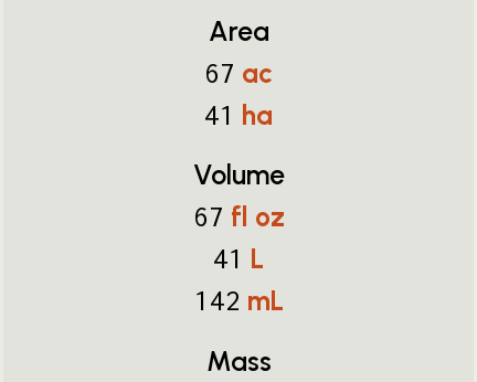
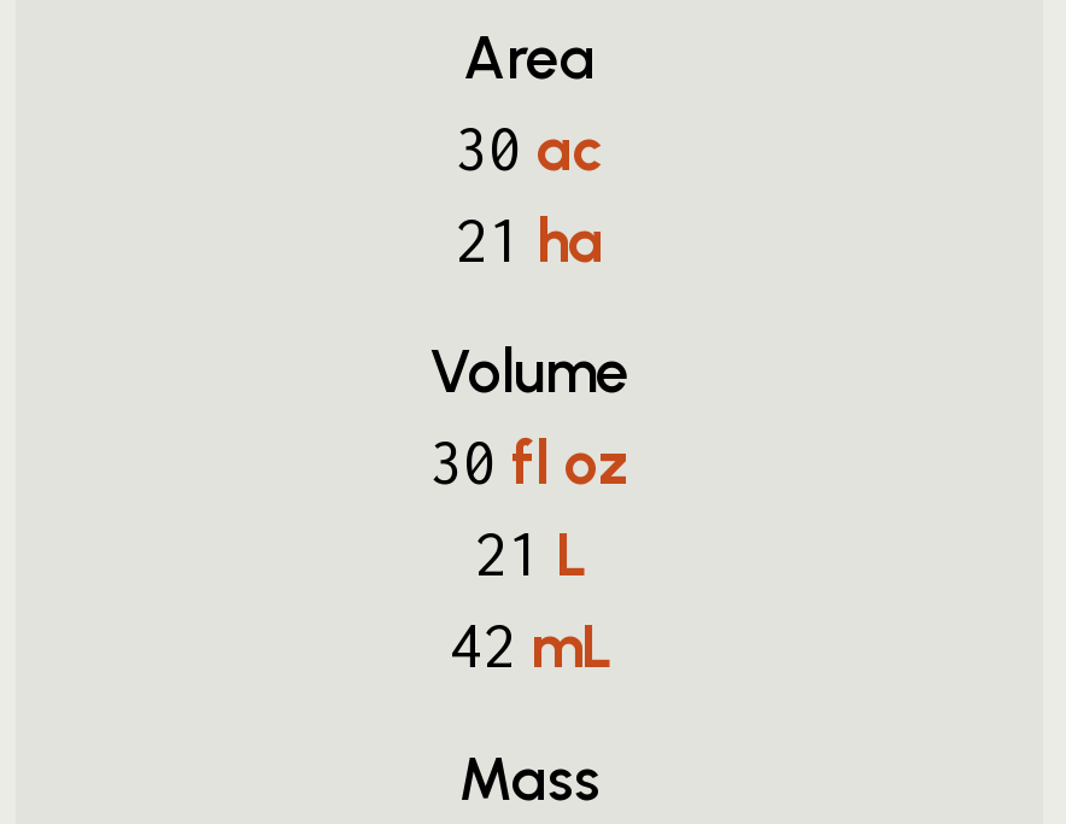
- 67 ac
+ 30 ac

- 41 ha
+ 21 ha

- 67 fl oz
+ 30 fl oz

- 41 L
+ 21 L

- 142 mL
+ 42 mL
